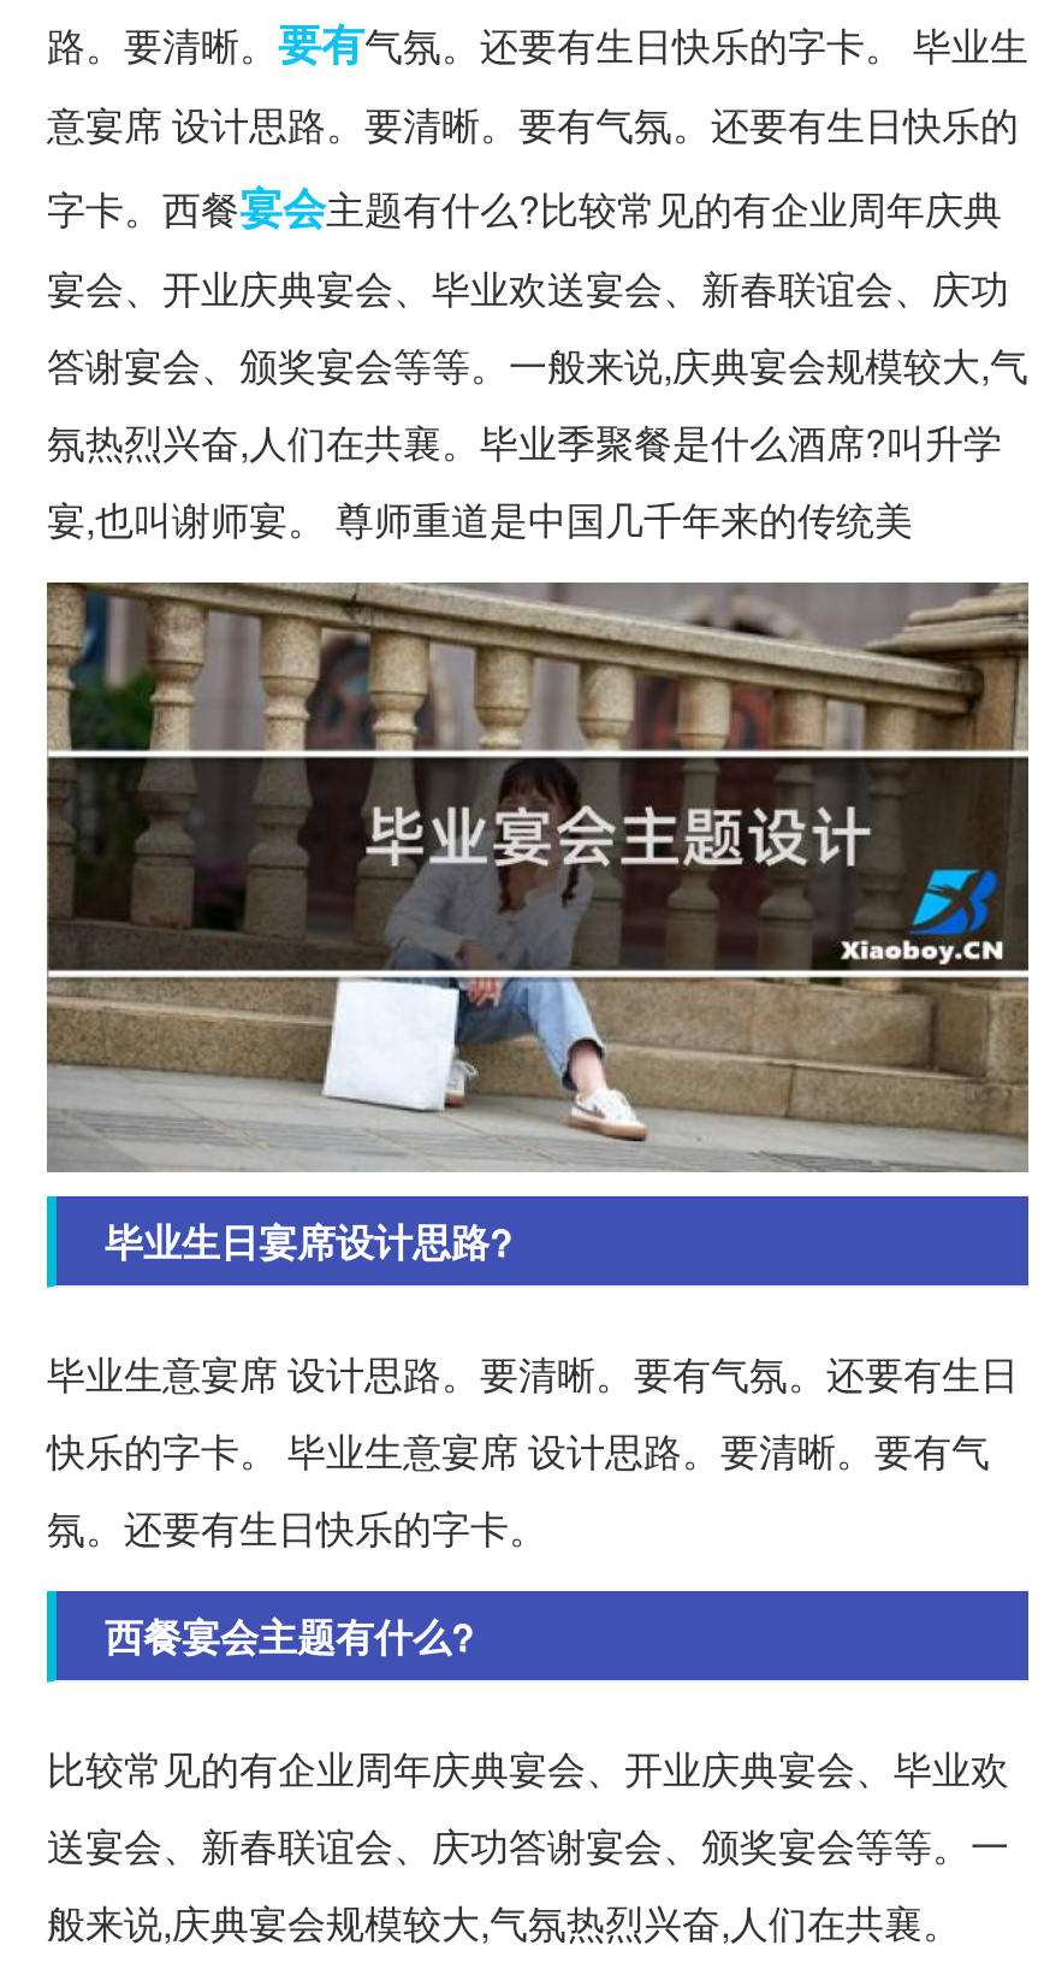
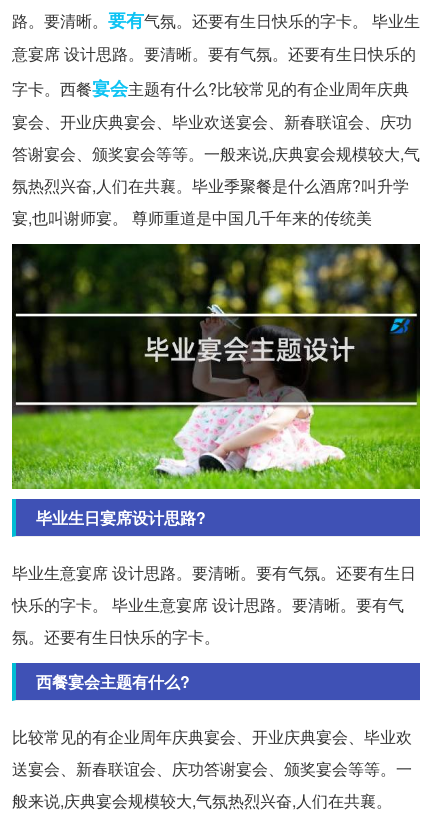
- [image]
+ [image]
